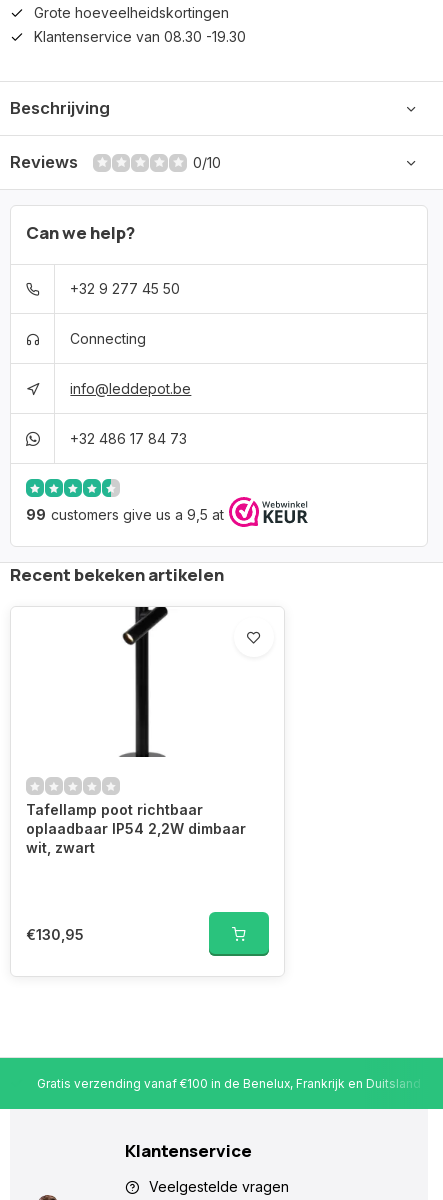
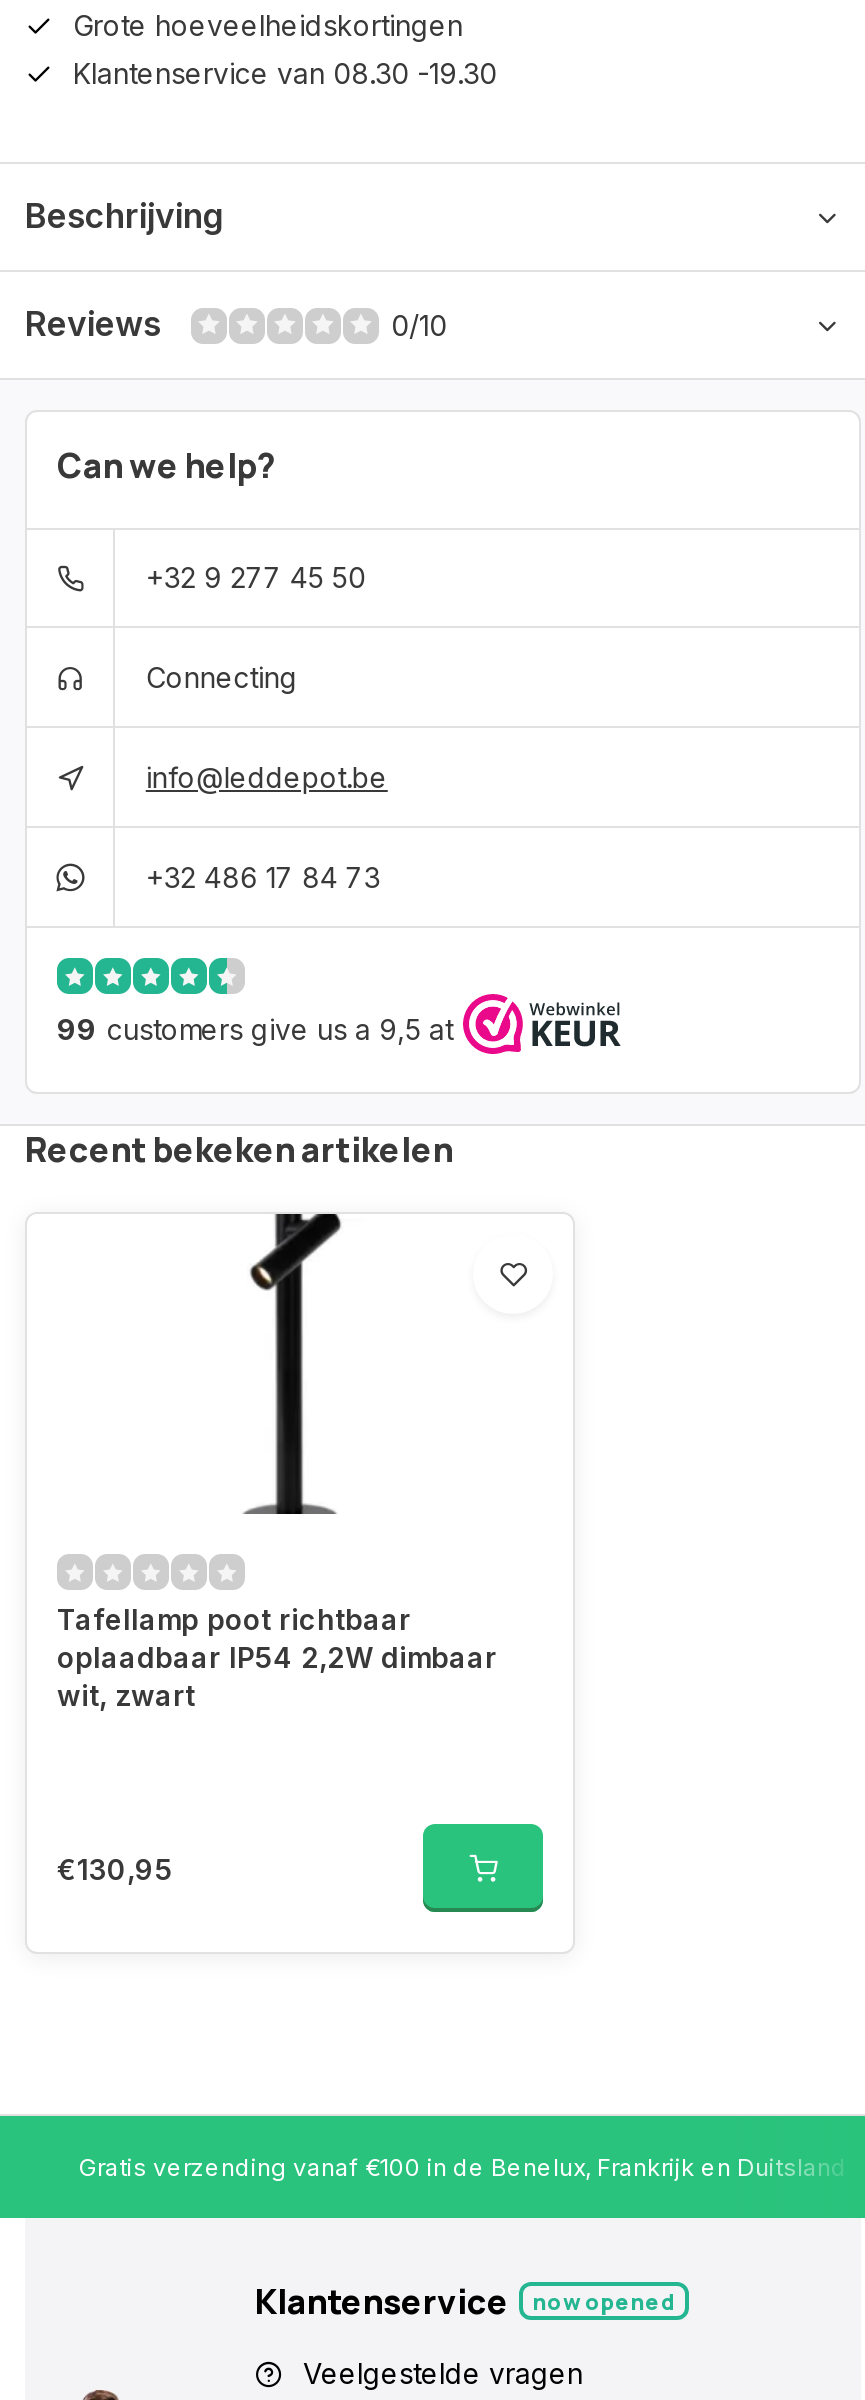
+ now opened
